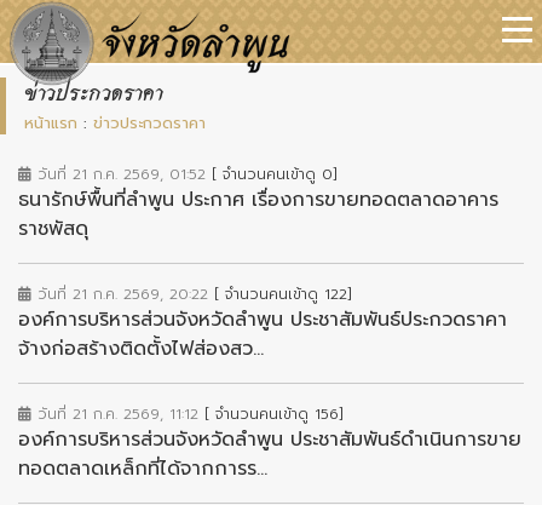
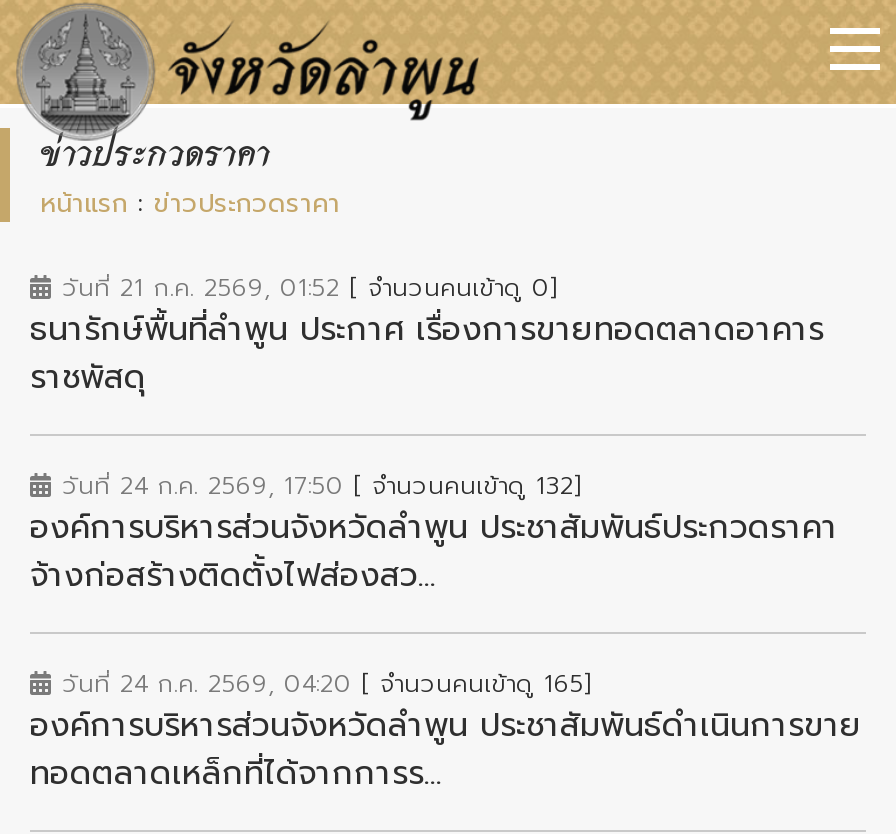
- วันที่ 21 ก.ค. 2569, 20:22 [ จำนวนคนเข้าดู 122]
+ วันที่ 24 ก.ค. 2569, 17:50 [ จำนวนคนเข้าดู 132]

- วันที่ 21 ก.ค. 2569, 11:12 [ จำนวนคนเข้าดู 156]
+ วันที่ 24 ก.ค. 2569, 04:20 [ จำนวนคนเข้าดู 165]
